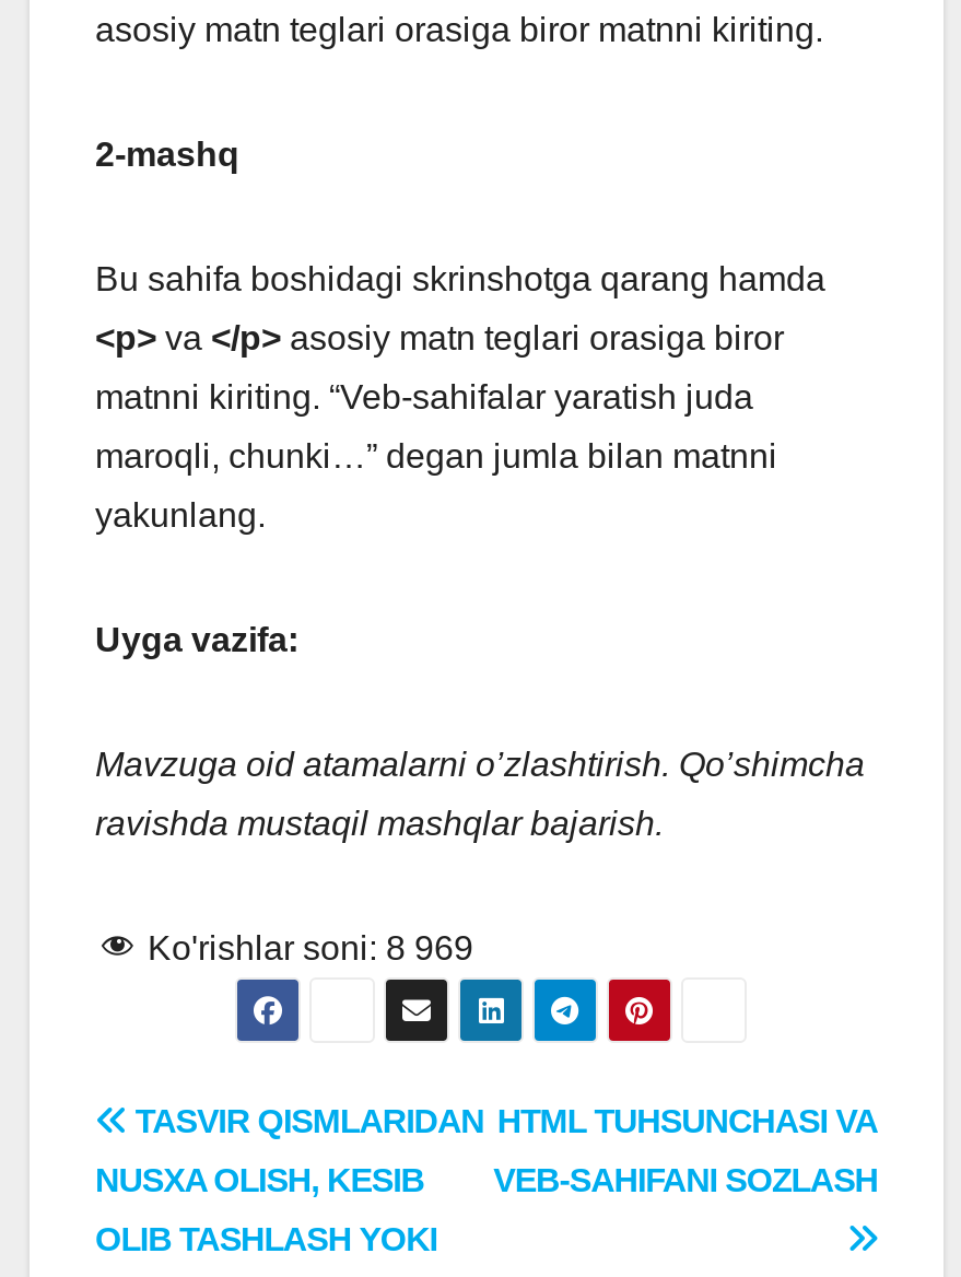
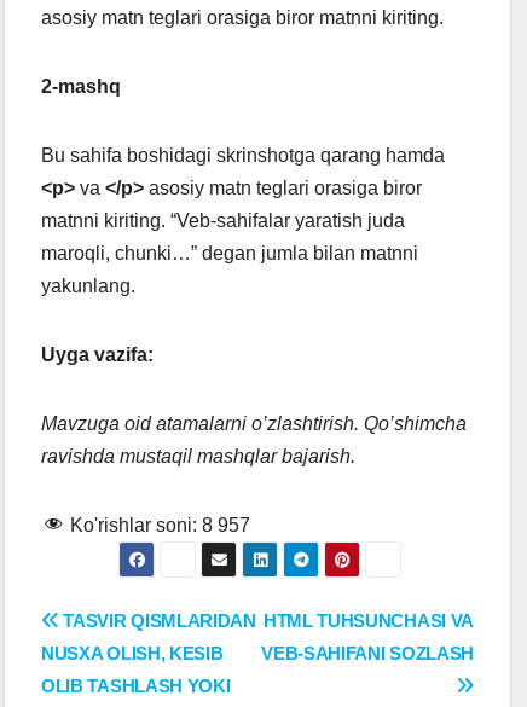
- Ko'rishlar soni: 8 969
+ Ko'rishlar soni: 8 957
